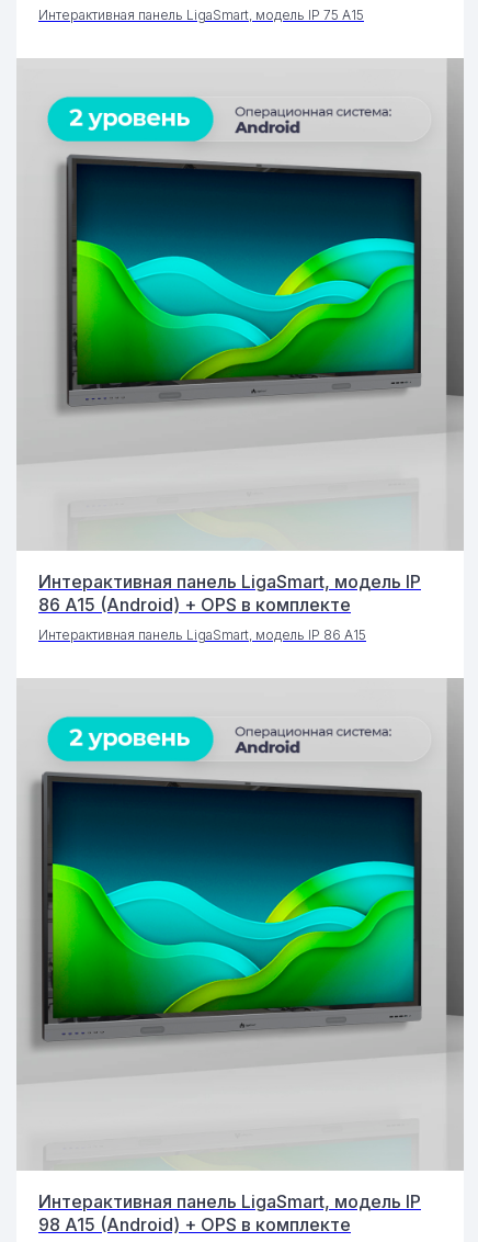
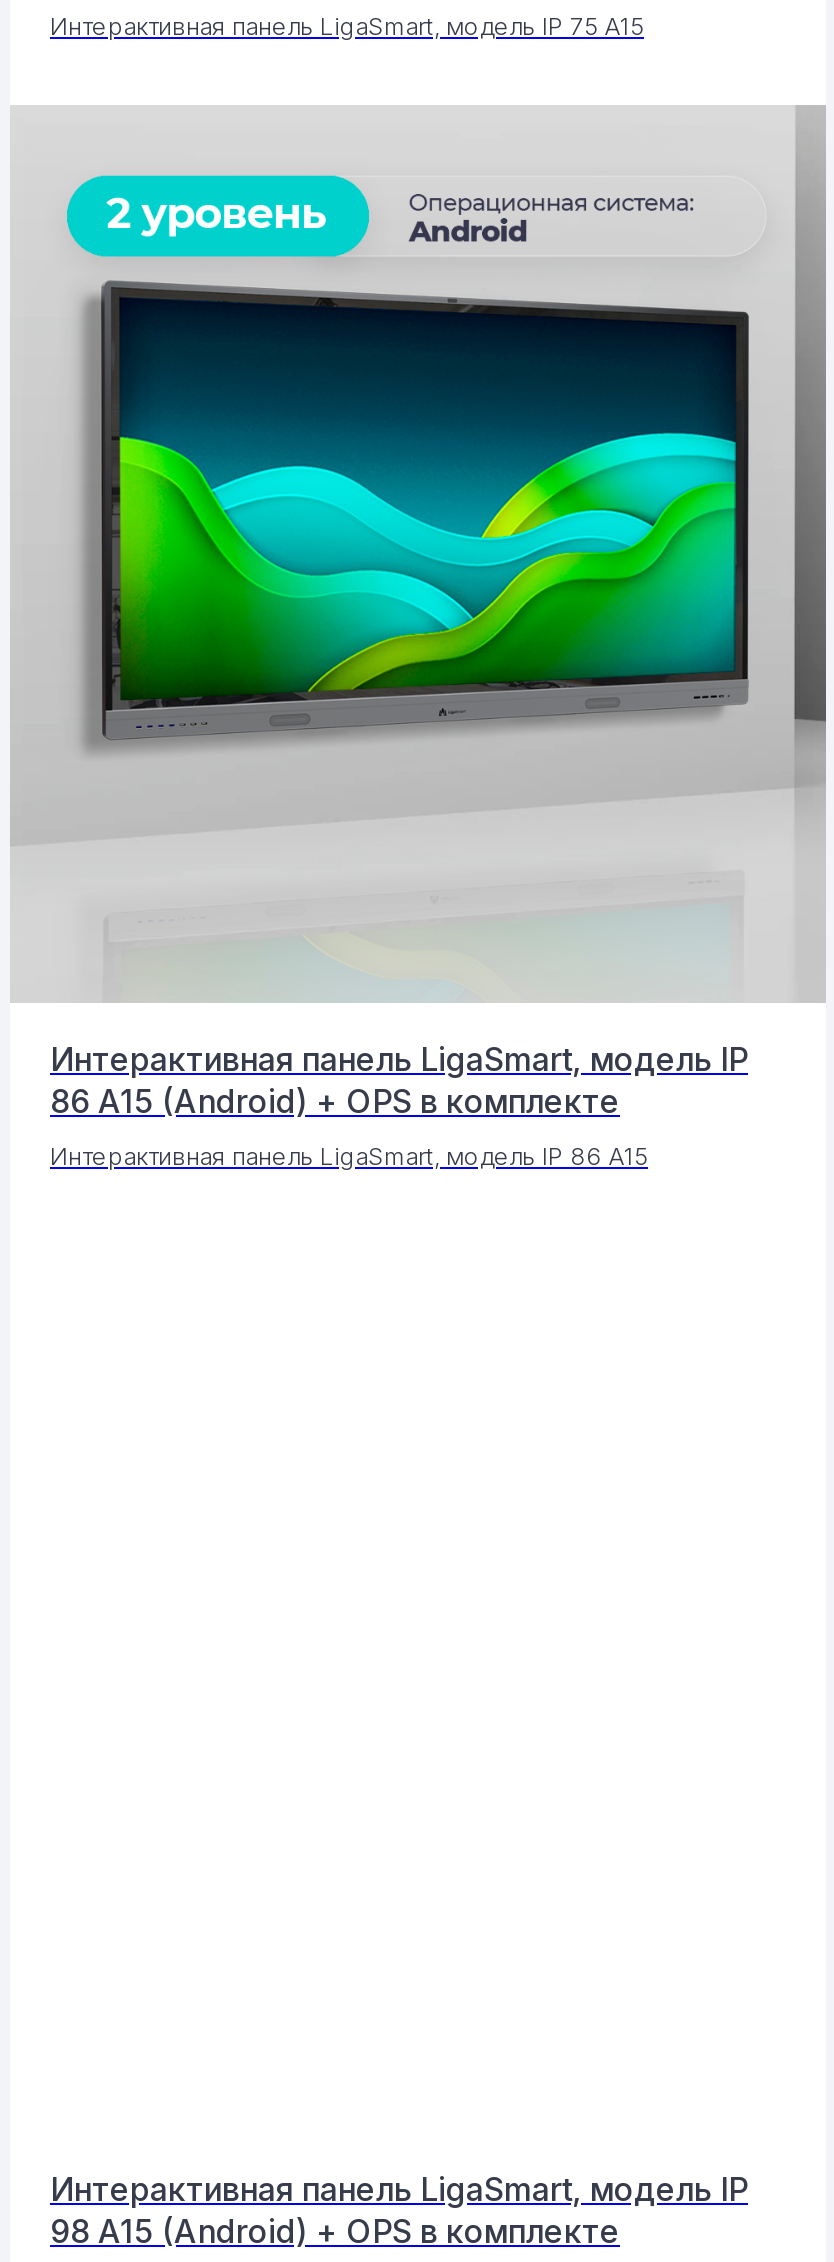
- [image]
